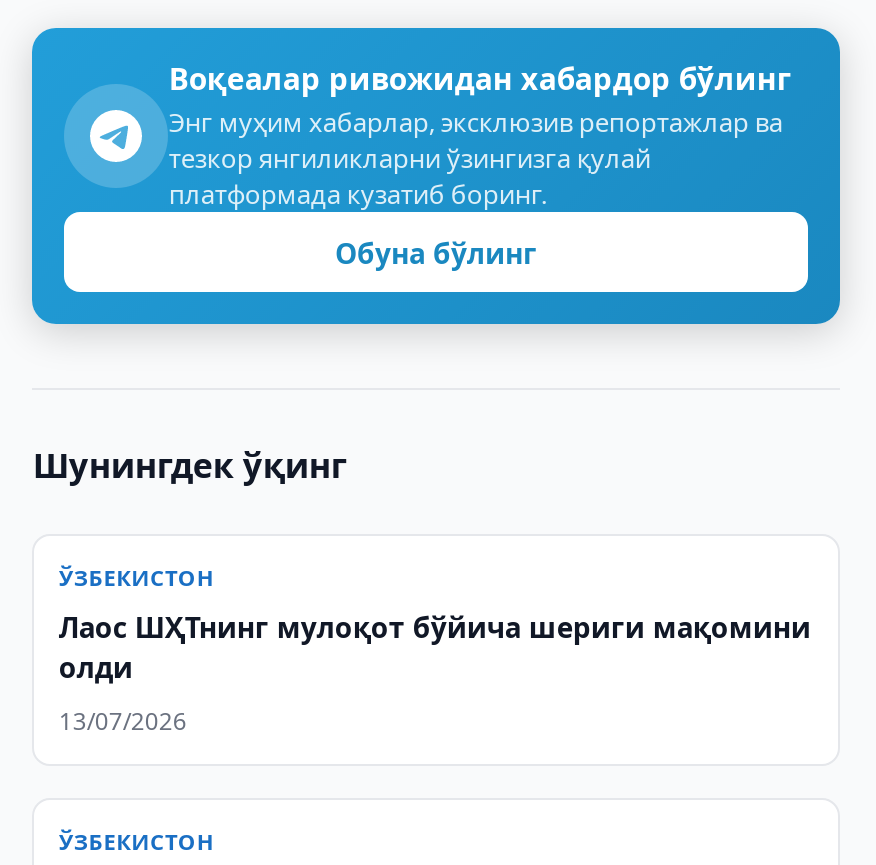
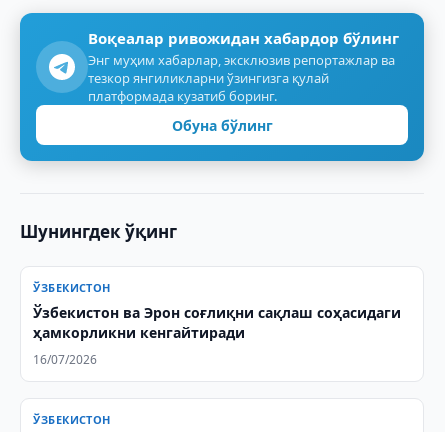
- Лаос ШҲТнинг мулоқот бўйича шериги мақомини
- олди
+ Ўзбекистон ва Эрон соғлиқни сақлаш соҳасидаги
+ ҳамкорликни кенгайтиради

- 13/07/2026
+ 16/07/2026
